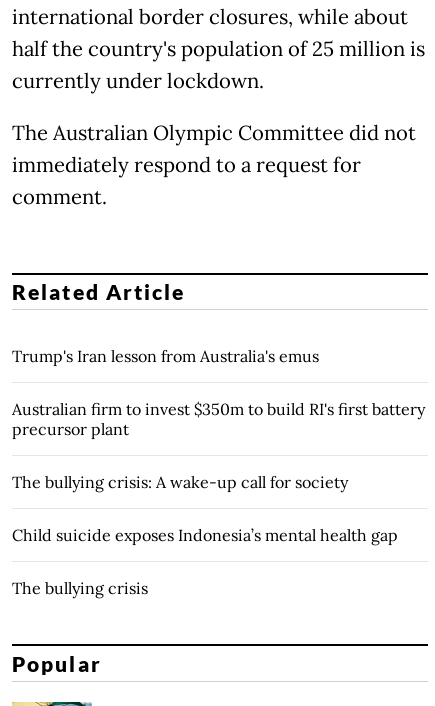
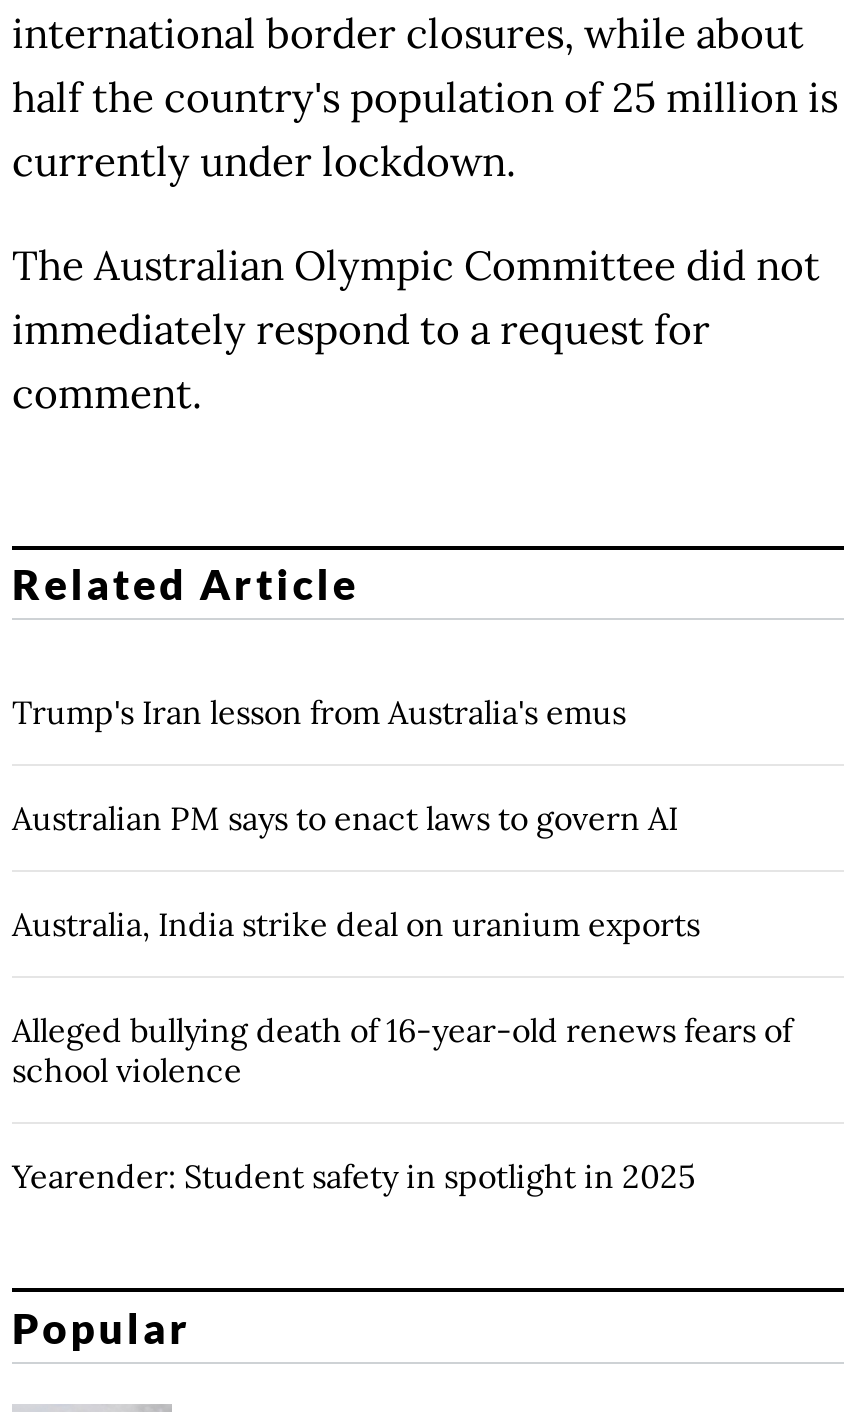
- Australian firm to invest $350m to build RI's first battery
- precursor plant
+ Australian PM says to enact laws to govern AI

- The bullying crisis: A wake-up call for society
+ Australia, India strike deal on uranium exports

- Child suicide exposes Indonesia’s mental health gap
+ Alleged bullying death of 16-year-old renews fears of
+ school violence

- The bullying crisis
+ Yearender: Student safety in spotlight in 2025
